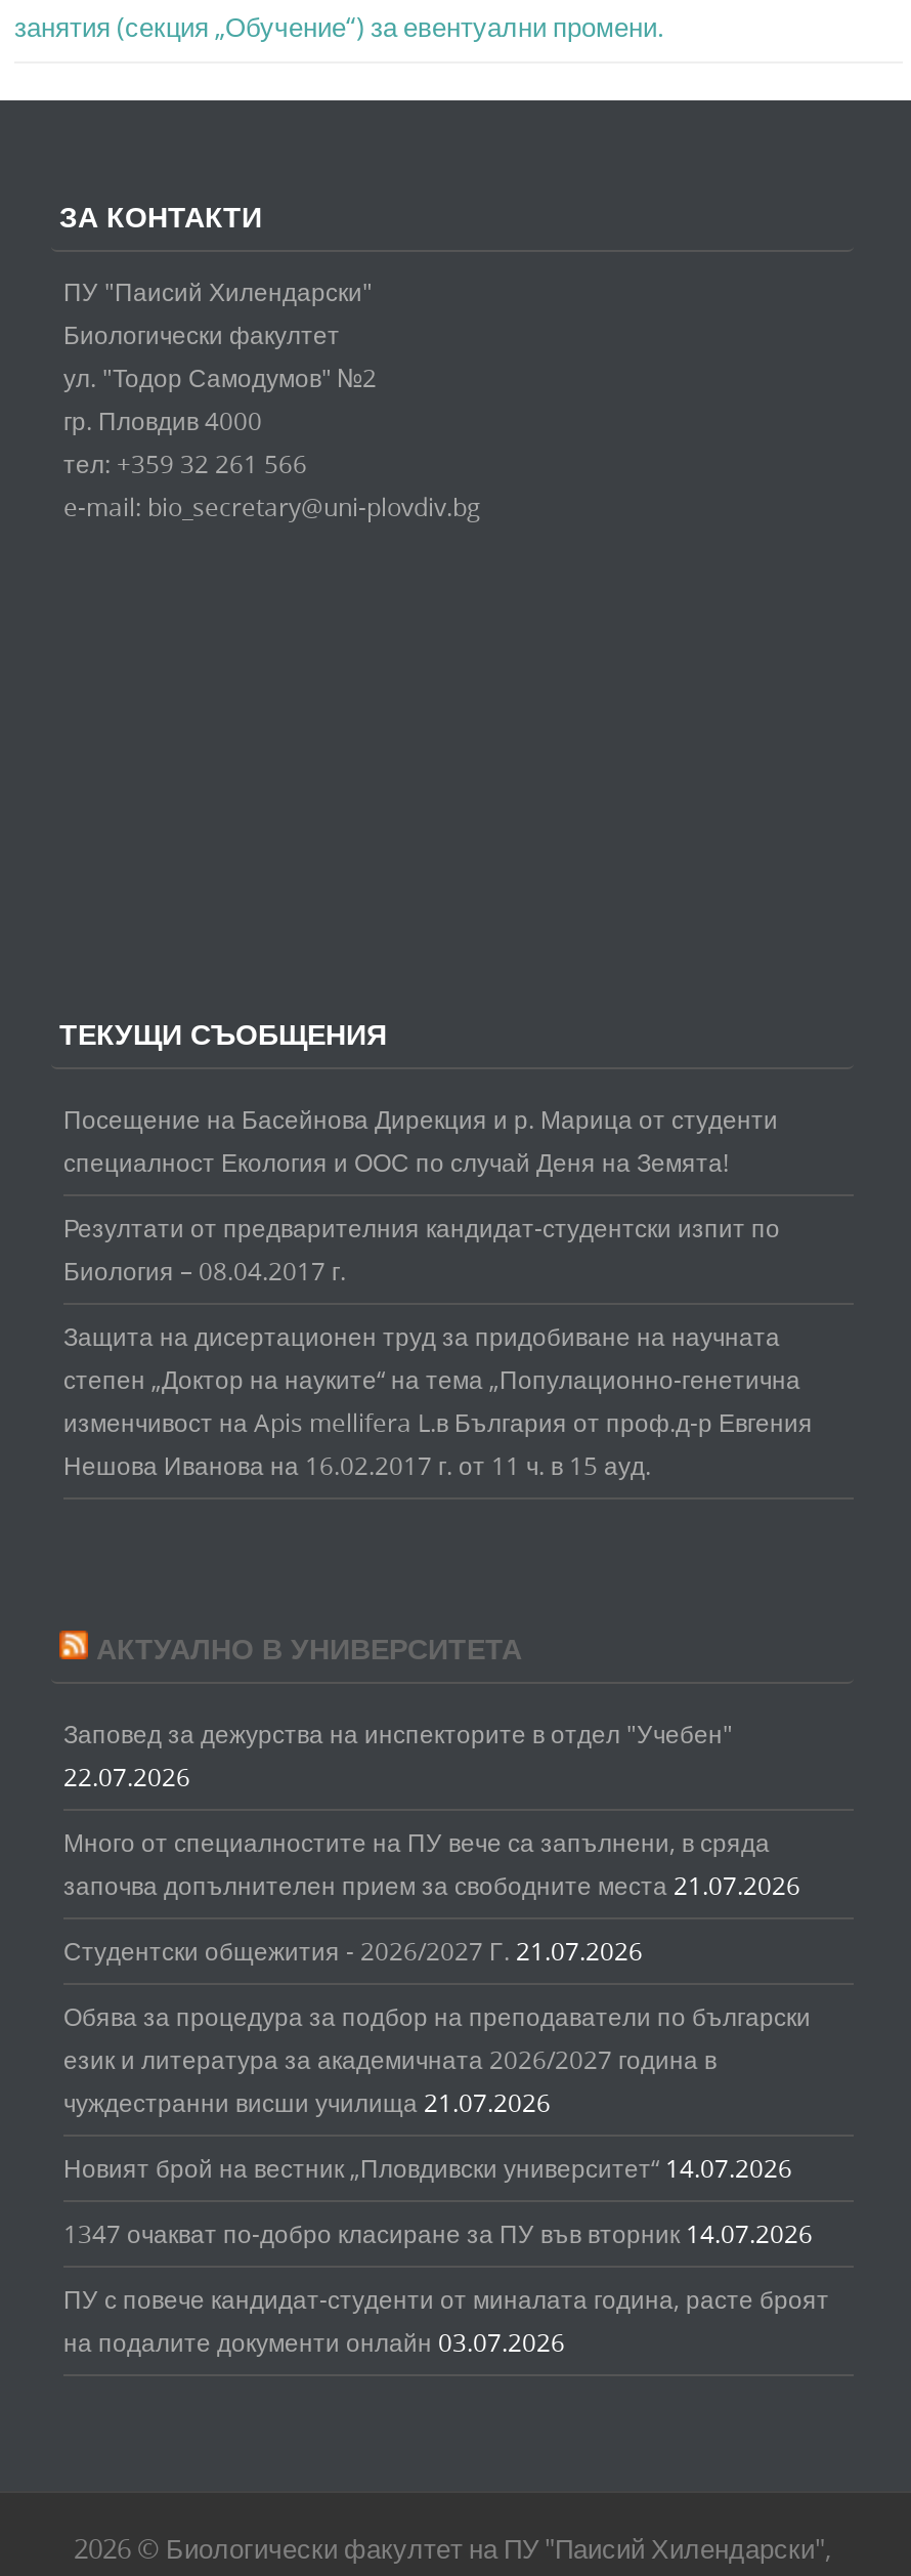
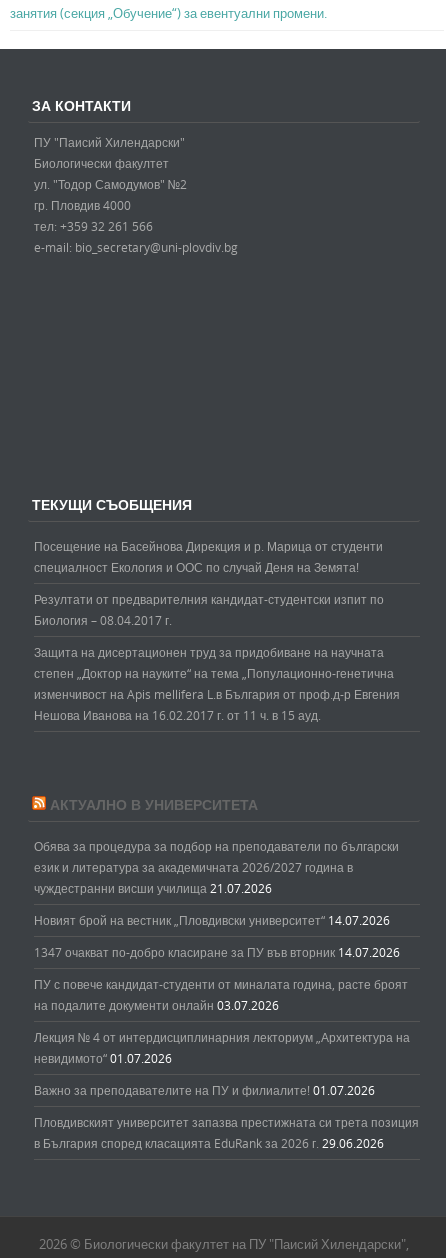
- Заповед за дежурства на инспекторите в отдел "Учебен"
- 22.07.2026
- Много от специалностите на ПУ вече са запълнени, в сряда
- започва допълнителен прием за свободните места 21.07.2026
- Студентски общежития - 2026/2027 Г. 21.07.2026

moved up: Обява за процедура за подбор на преподаватели по български | език и литература за академичната 2026/2027 година в | чуждестранни висши училища 21.07.2026 | Новият брой на вестник „Пловдивски университет“ 14.07.2026 | 1347 очакват по-добро класиране за ПУ във вторник 14.07.2026 | ПУ с повече кандидат-студенти от миналата година, расте броят | на подалите документи онлайн 03.07.2026

+ Лекция № 4 от интердисциплинарния лекториум „Архитектура на
+ невидимото“ 01.07.2026
+ Важно за преподавателите на ПУ и филиалите! 01.07.2026
+ Пловдивският университет запазва престижната си трета позиция
+ в България според класацията EduRank за 2026 г. 29.06.2026
